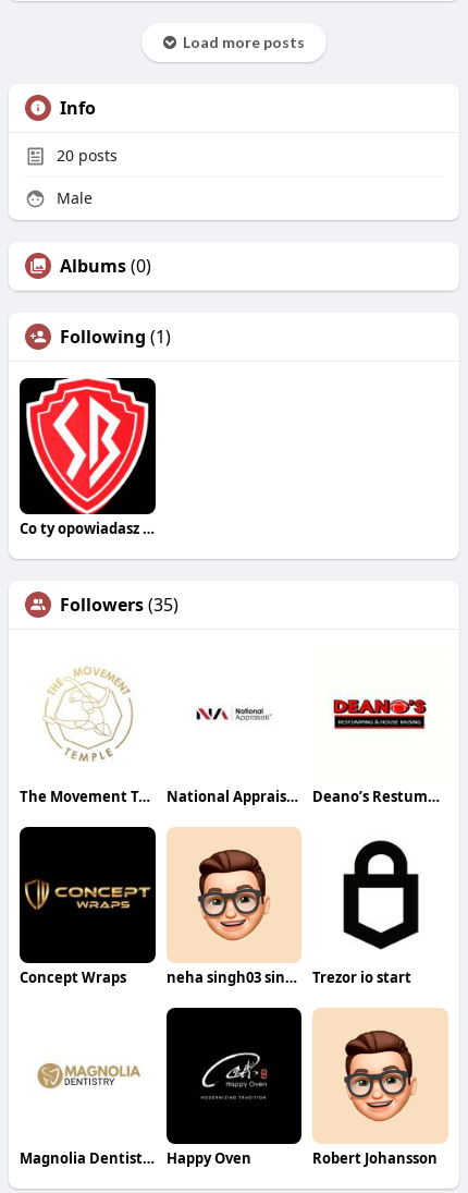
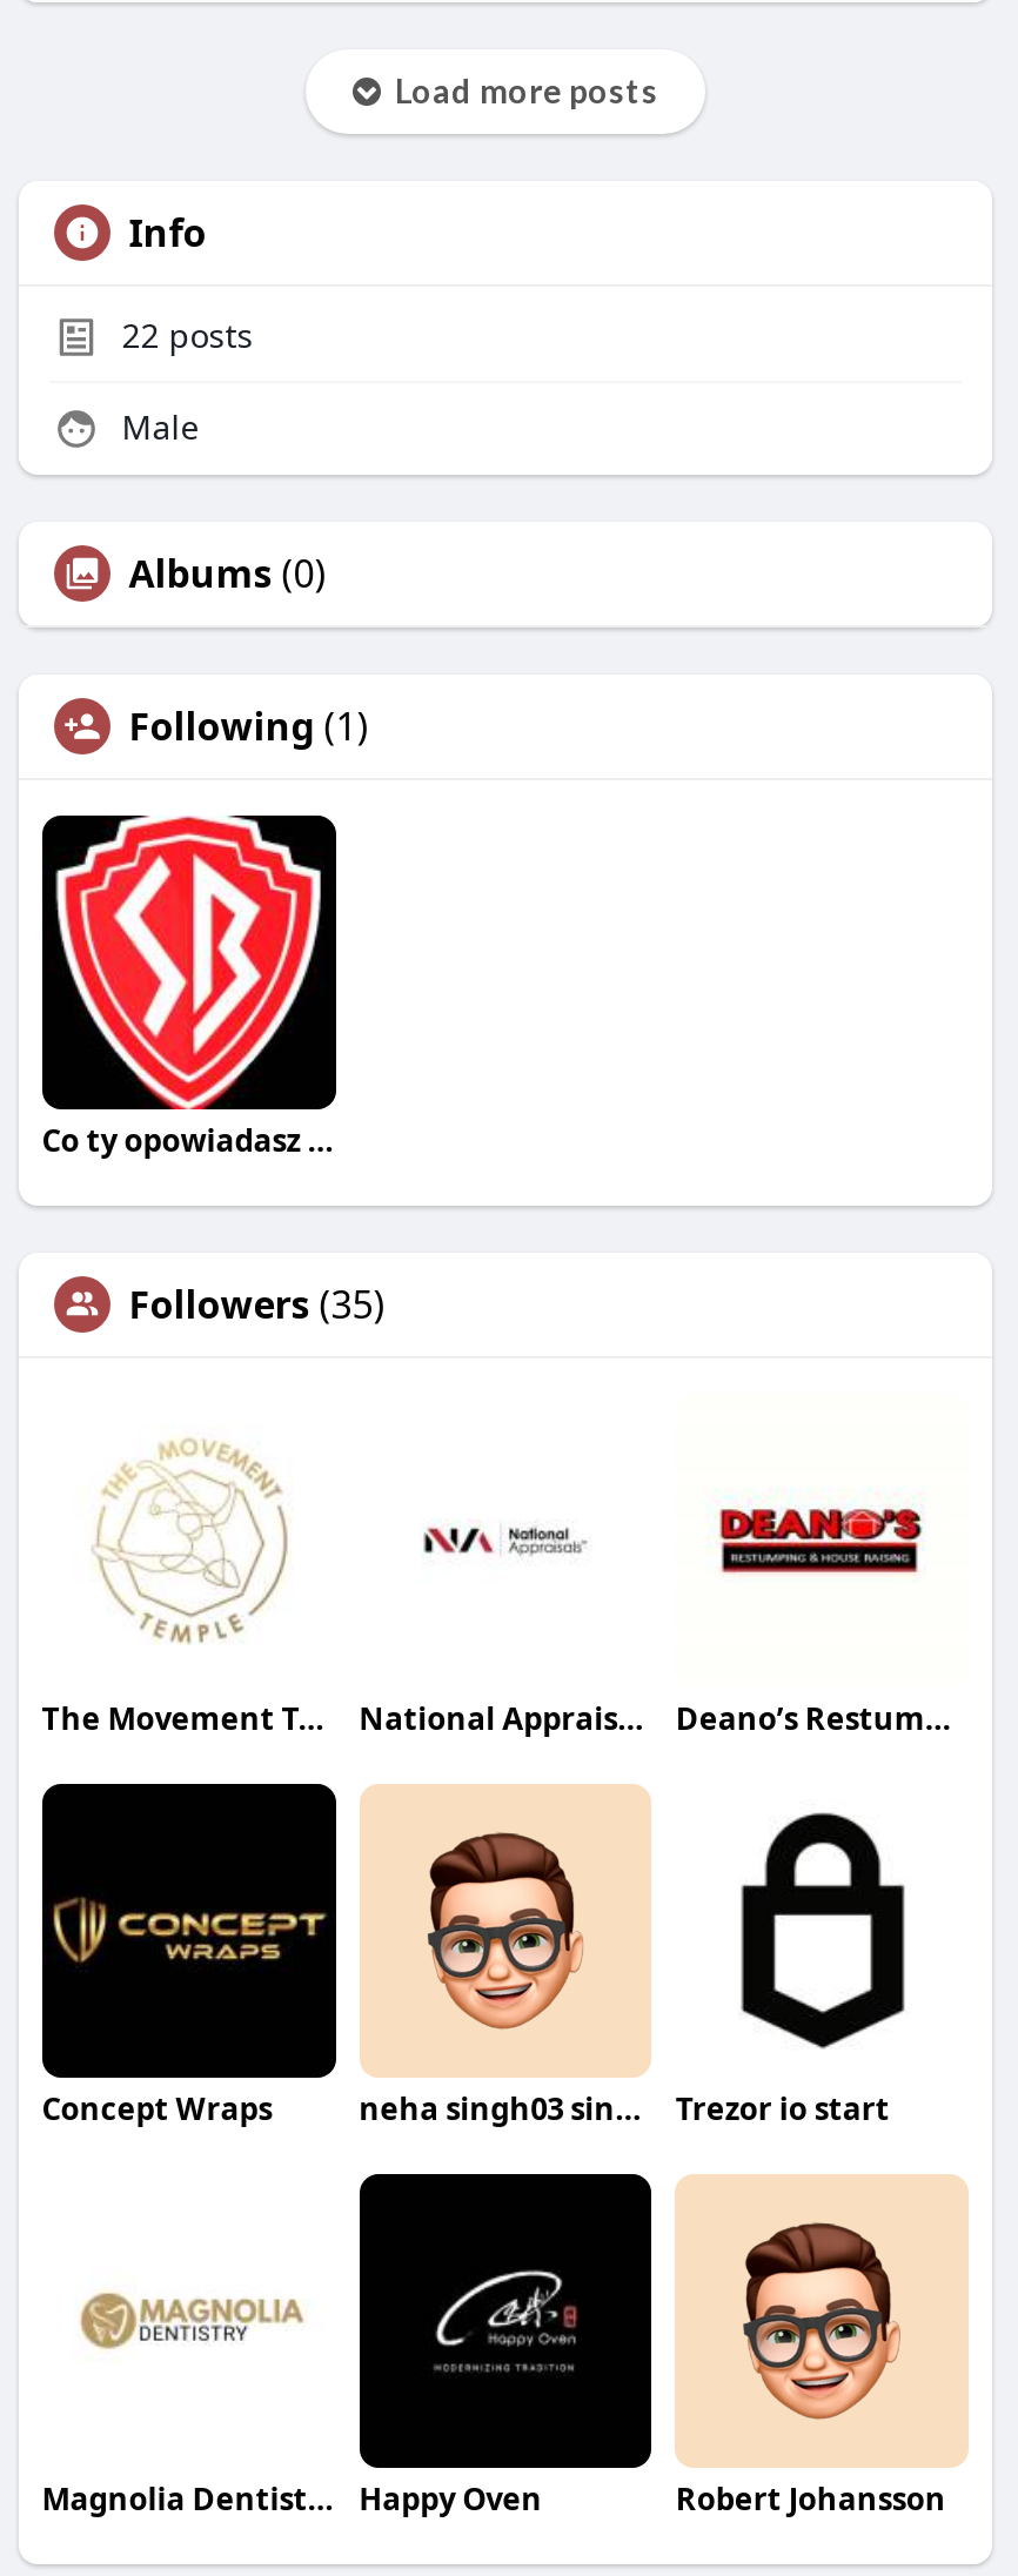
- 20 posts
+ 22 posts
